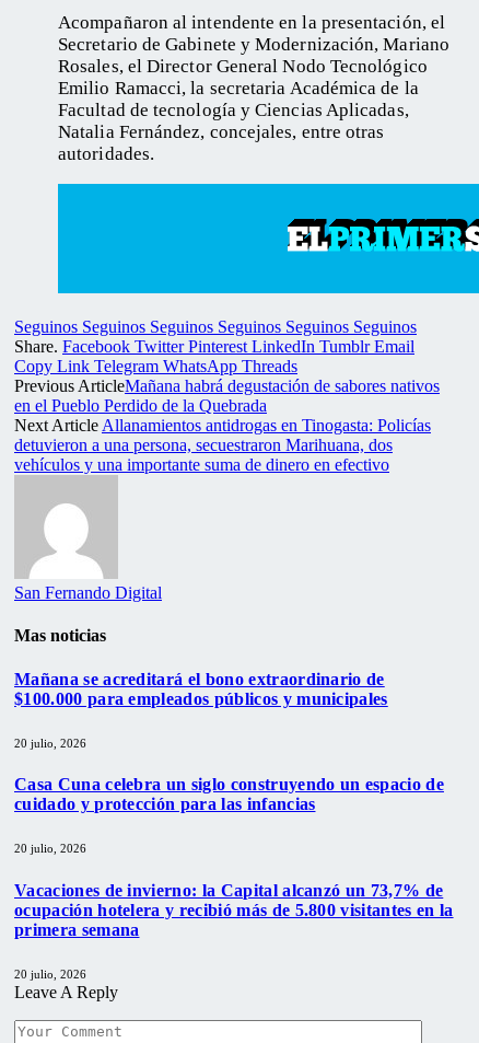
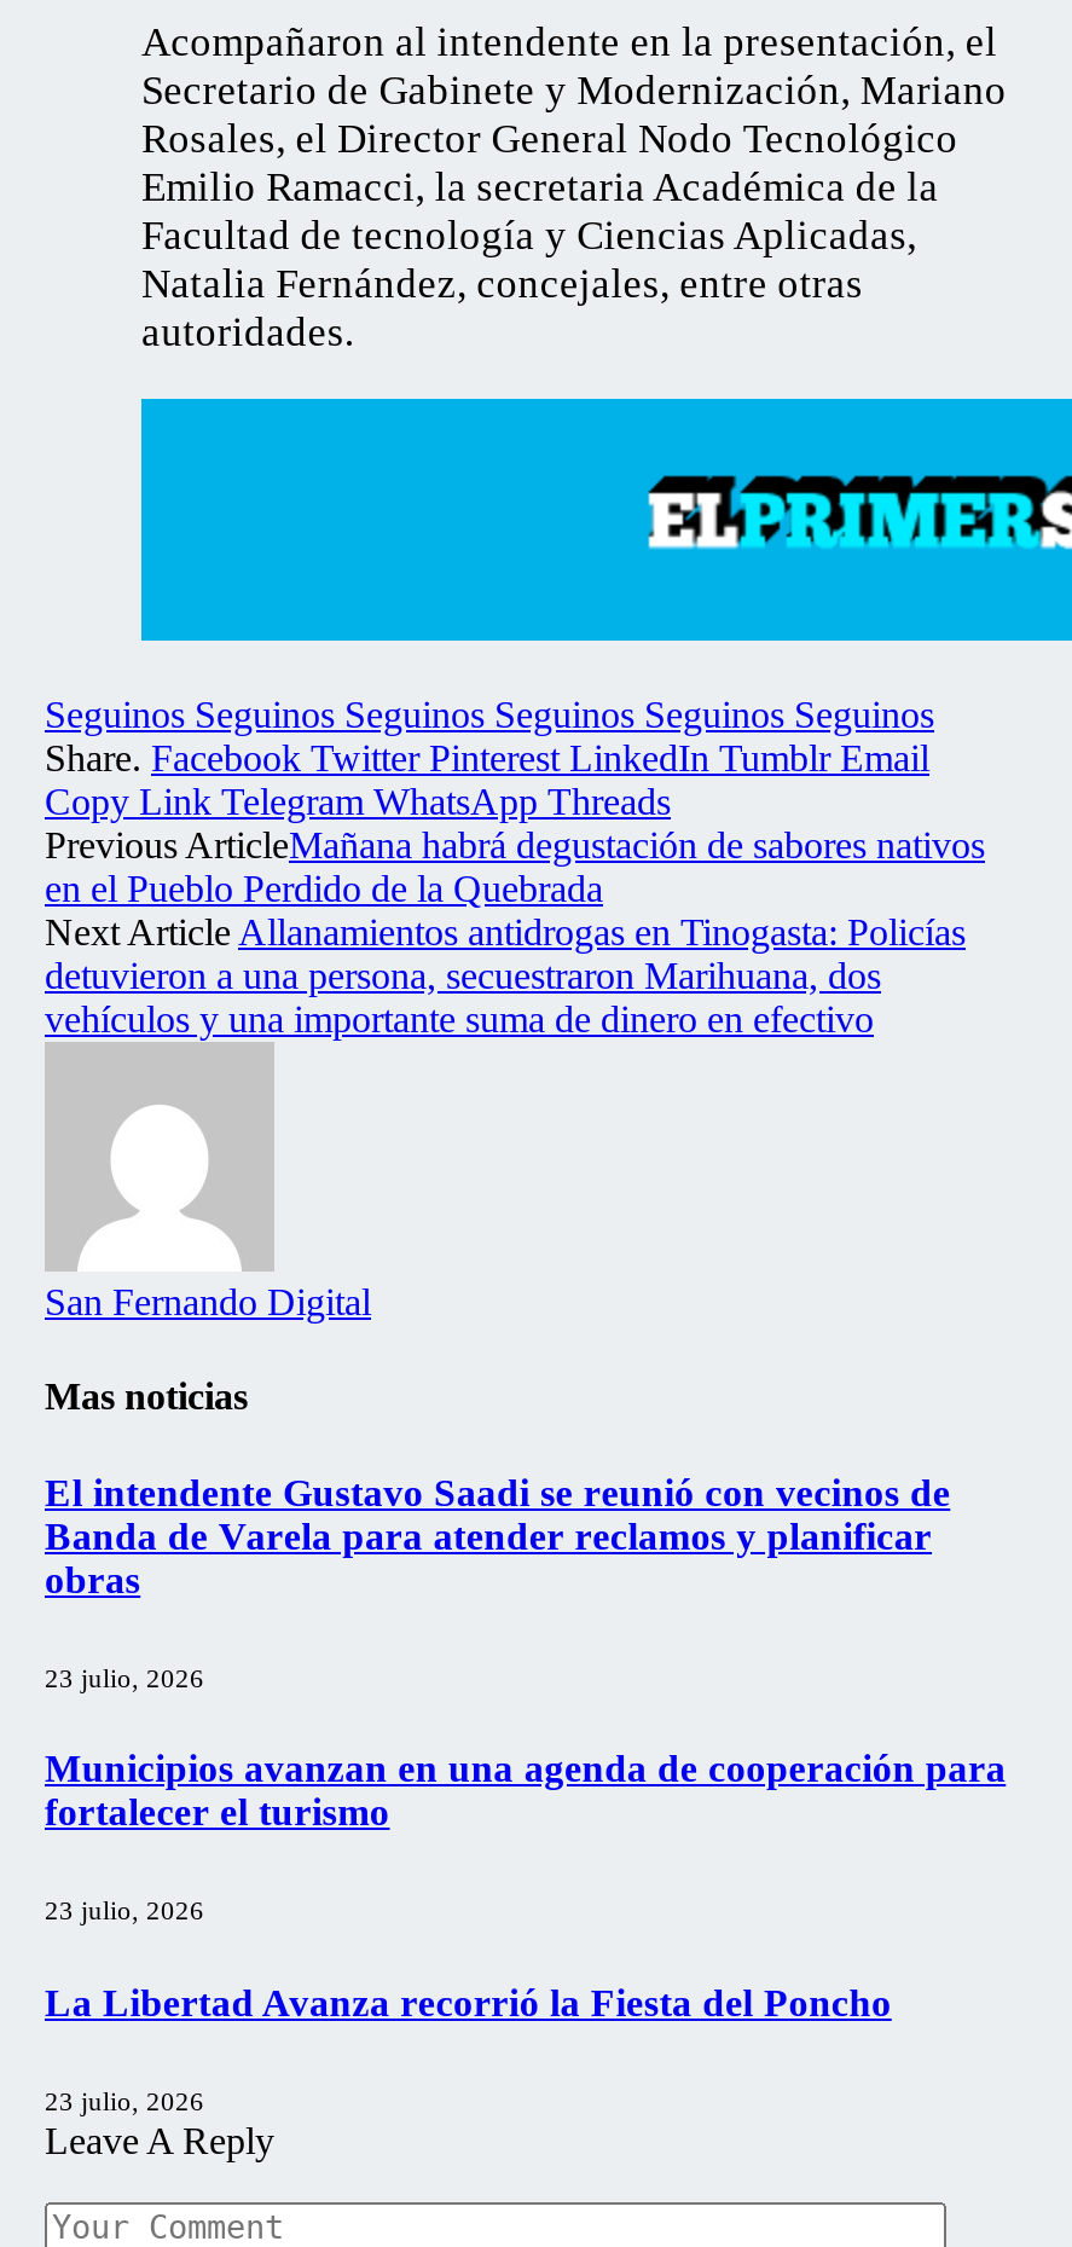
- Mañana se acreditará el bono extraordinario de
- $100.000 para empleados públicos y municipales
+ El intendente Gustavo Saadi se reunió con vecinos de
+ Banda de Varela para atender reclamos y planificar
+ obras

- 20 julio, 2026
+ 23 julio, 2026

- Casa Cuna celebra un siglo construyendo un espacio de
- cuidado y protección para las infancias
+ Municipios avanzan en una agenda de cooperación para
+ fortalecer el turismo

- 20 julio, 2026
+ 23 julio, 2026

- Vacaciones de invierno: la Capital alcanzó un 73,7% de
- ocupación hotelera y recibió más de 5.800 visitantes en la
- primera semana
+ La Libertad Avanza recorrió la Fiesta del Poncho

- 20 julio, 2026
+ 23 julio, 2026
